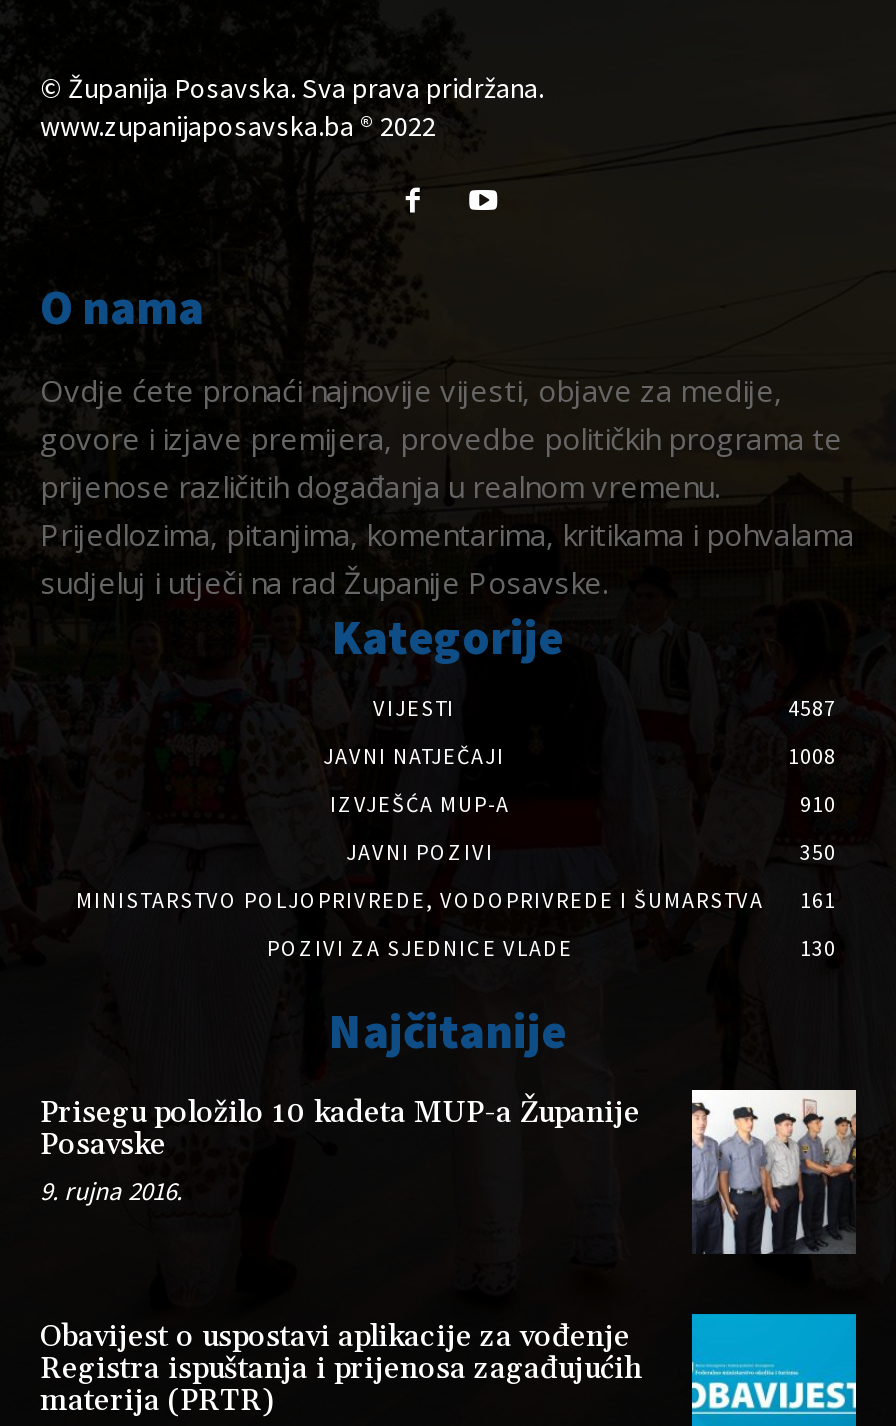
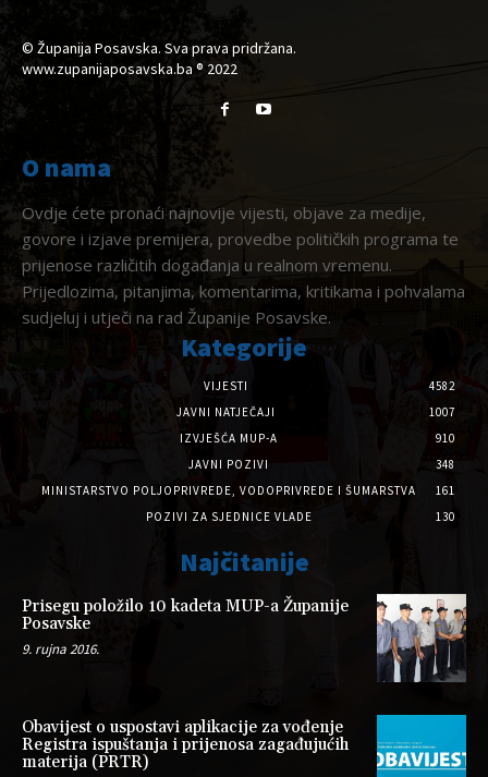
- 4587
+ 4582

- 1008
+ 1007

- 350
+ 348
